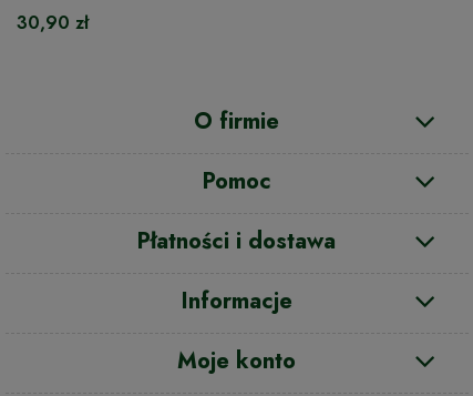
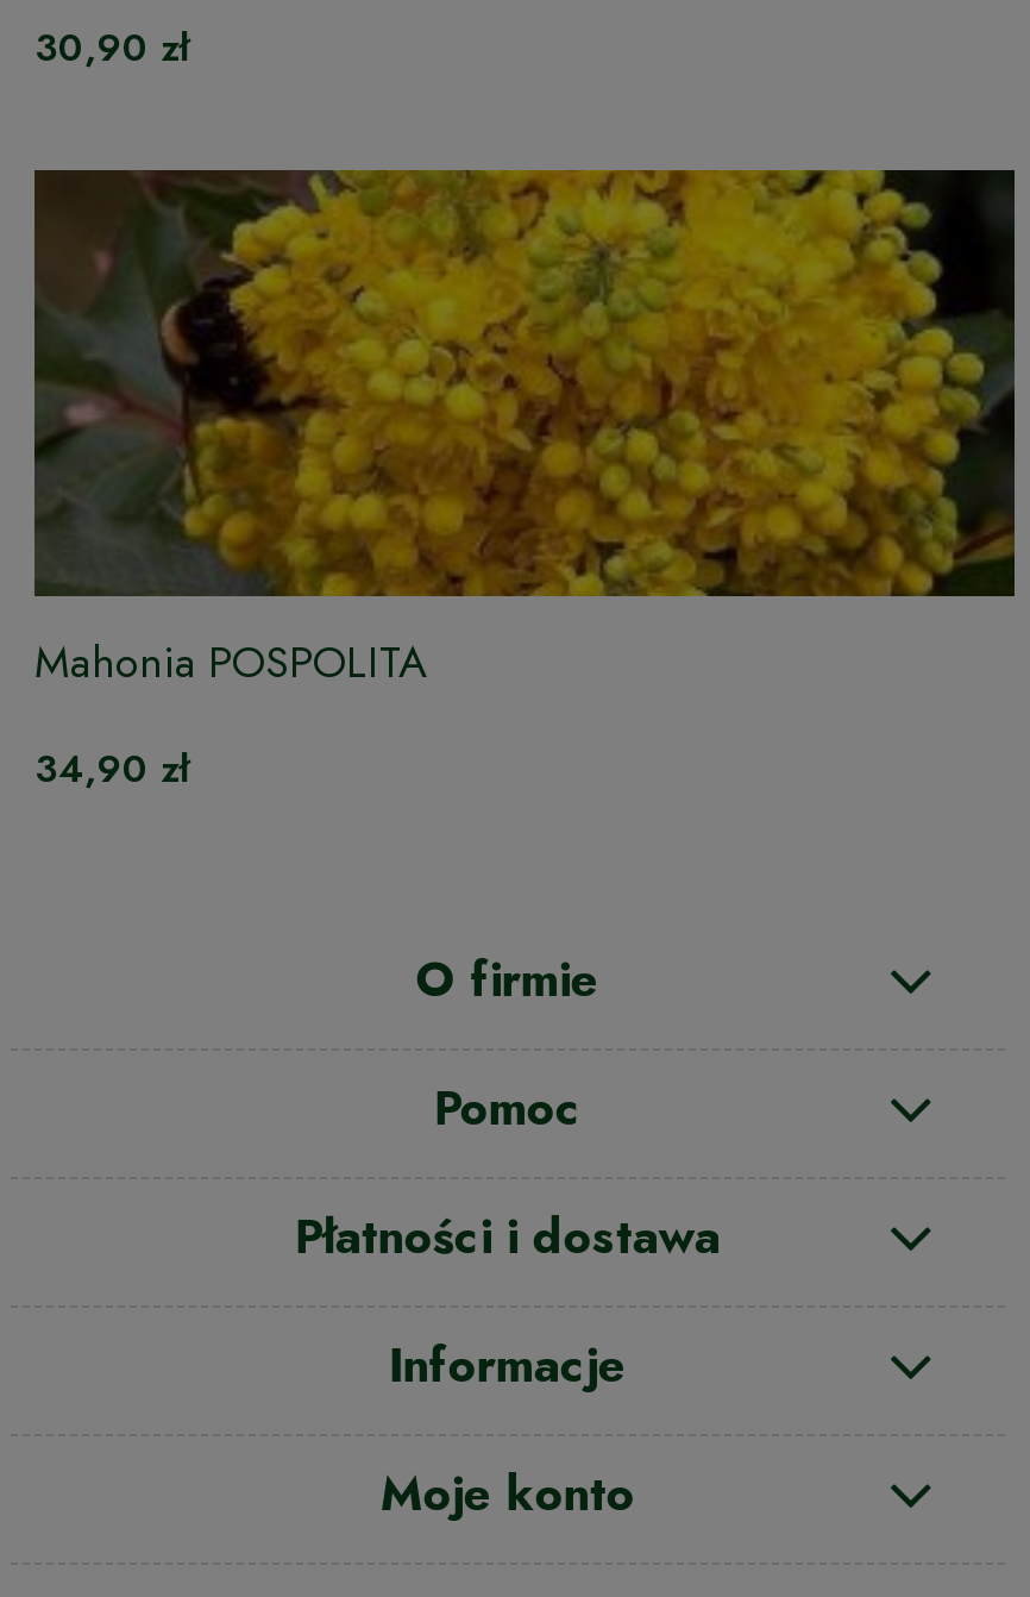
+ [image]
+ Mahonia POSPOLITA
+ 34,90 zł
